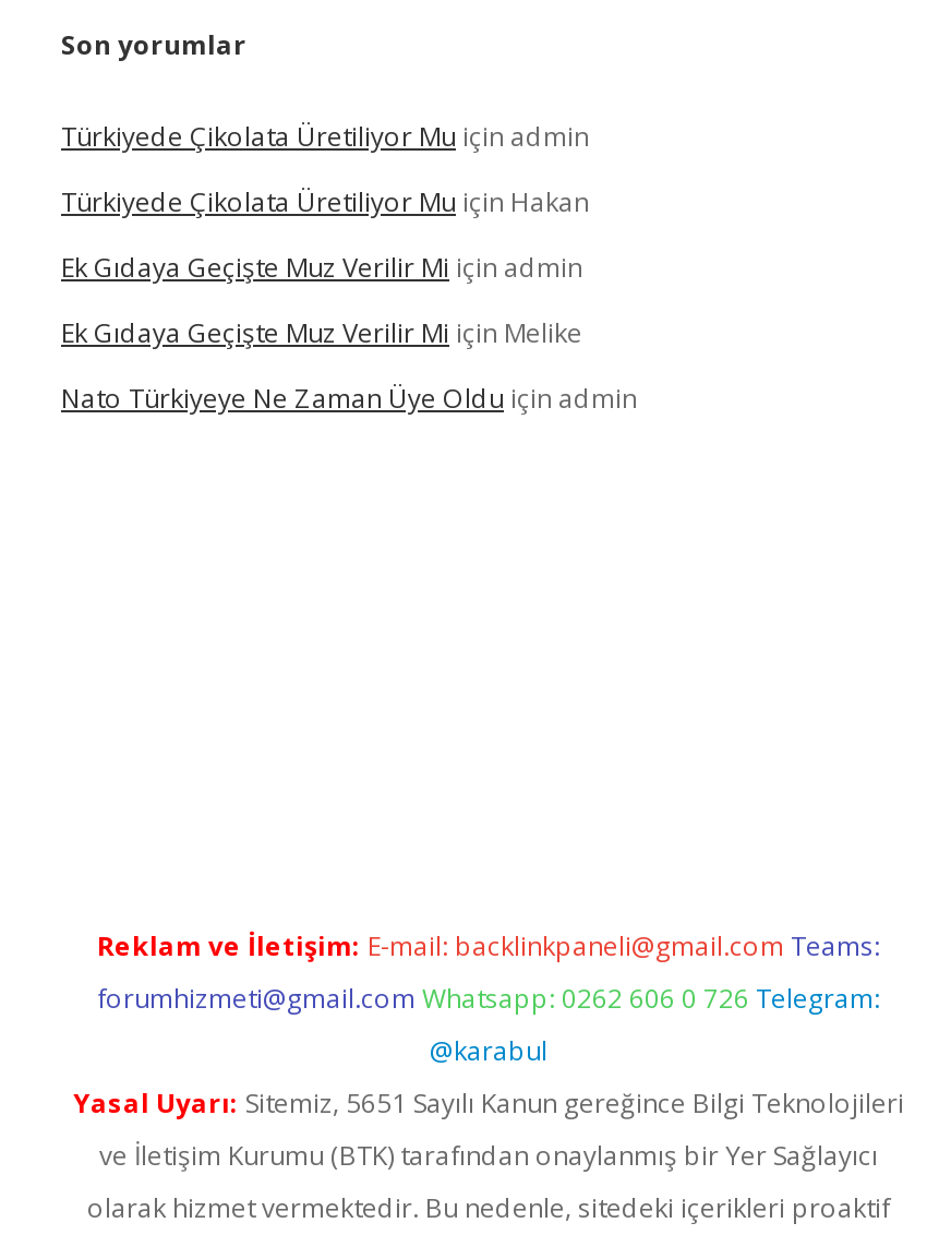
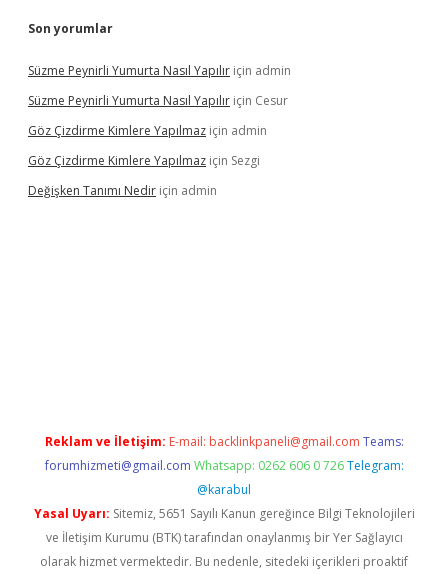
- Türkiyede Çikolata Üretiliyor Mu için admin
+ Süzme Peynirli Yumurta Nasıl Yapılır için admin

- Türkiyede Çikolata Üretiliyor Mu için Hakan
+ Süzme Peynirli Yumurta Nasıl Yapılır için Cesur

- Ek Gıdaya Geçişte Muz Verilir Mi için admin
+ Göz Çizdirme Kimlere Yapılmaz için admin

- Ek Gıdaya Geçişte Muz Verilir Mi için Melike
+ Göz Çizdirme Kimlere Yapılmaz için Sezgi

- Nato Türkiyeye Ne Zaman Üye Oldu için admin
+ Değişken Tanımı Nedir için admin
